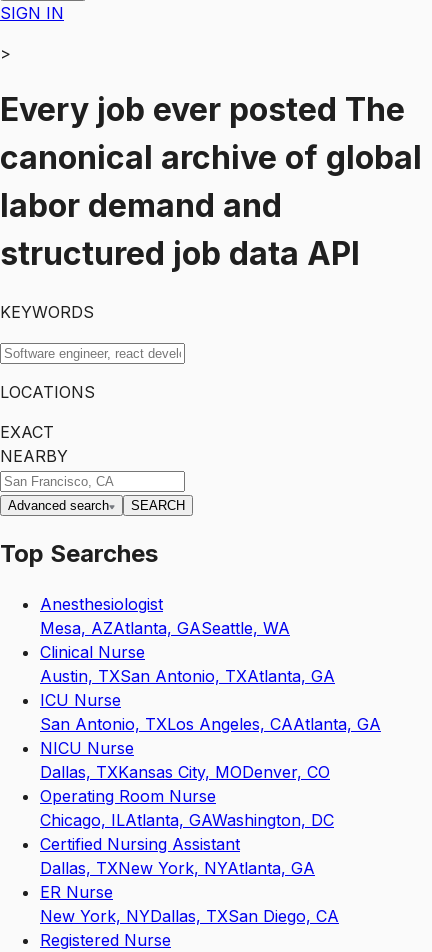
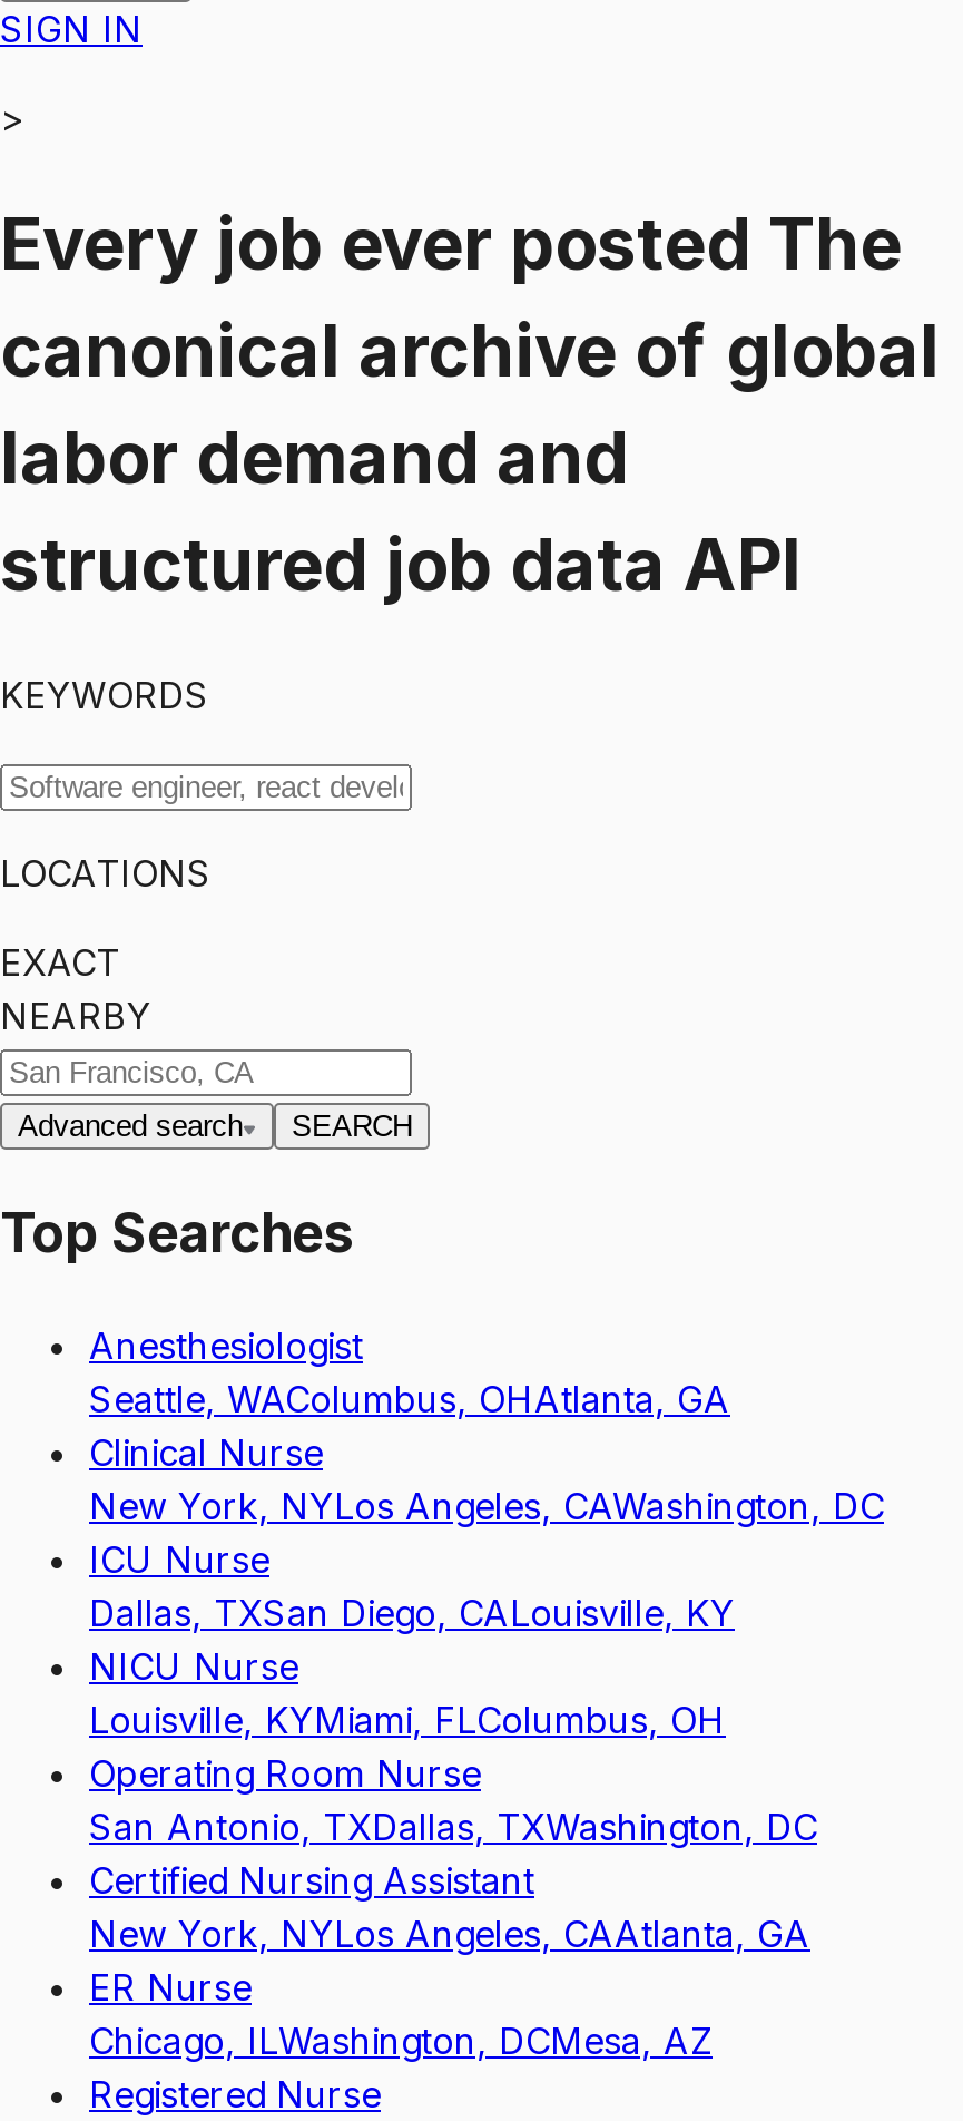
- Mesa, AZAtlanta, GASeattle, WA
+ Seattle, WAColumbus, OHAtlanta, GA

- Austin, TXSan Antonio, TXAtlanta, GA
+ New York, NYLos Angeles, CAWashington, DC

- San Antonio, TXLos Angeles, CA Atlanta, GA
+ Dallas, TXSan Diego, CA Louisville, KY

- Dallas, TXKansas City, MODenver, CO
+ Louisville, KYMiami, FLColumbus, OH

- Chicago, ILAtlanta, GAWashington, DC
+ San Antonio, TXDallas, TXWashington, DC

- Dallas, TXNew York, NYAtlanta, GA
+ New York, NYLos Angeles, CAAtlanta, GA

- New York, NYDallas, TXSan Diego, CA
+ Chicago, ILWashington, DCMesa, AZ
